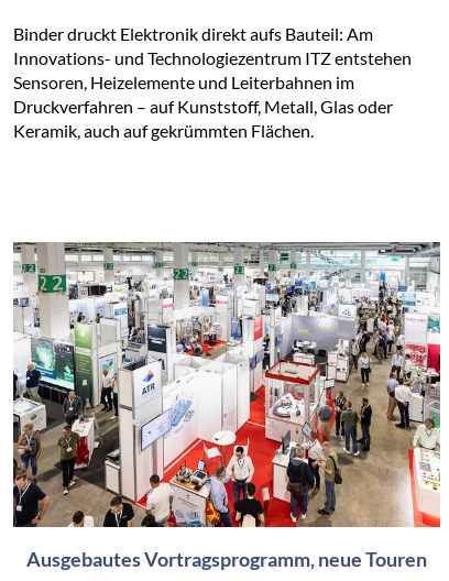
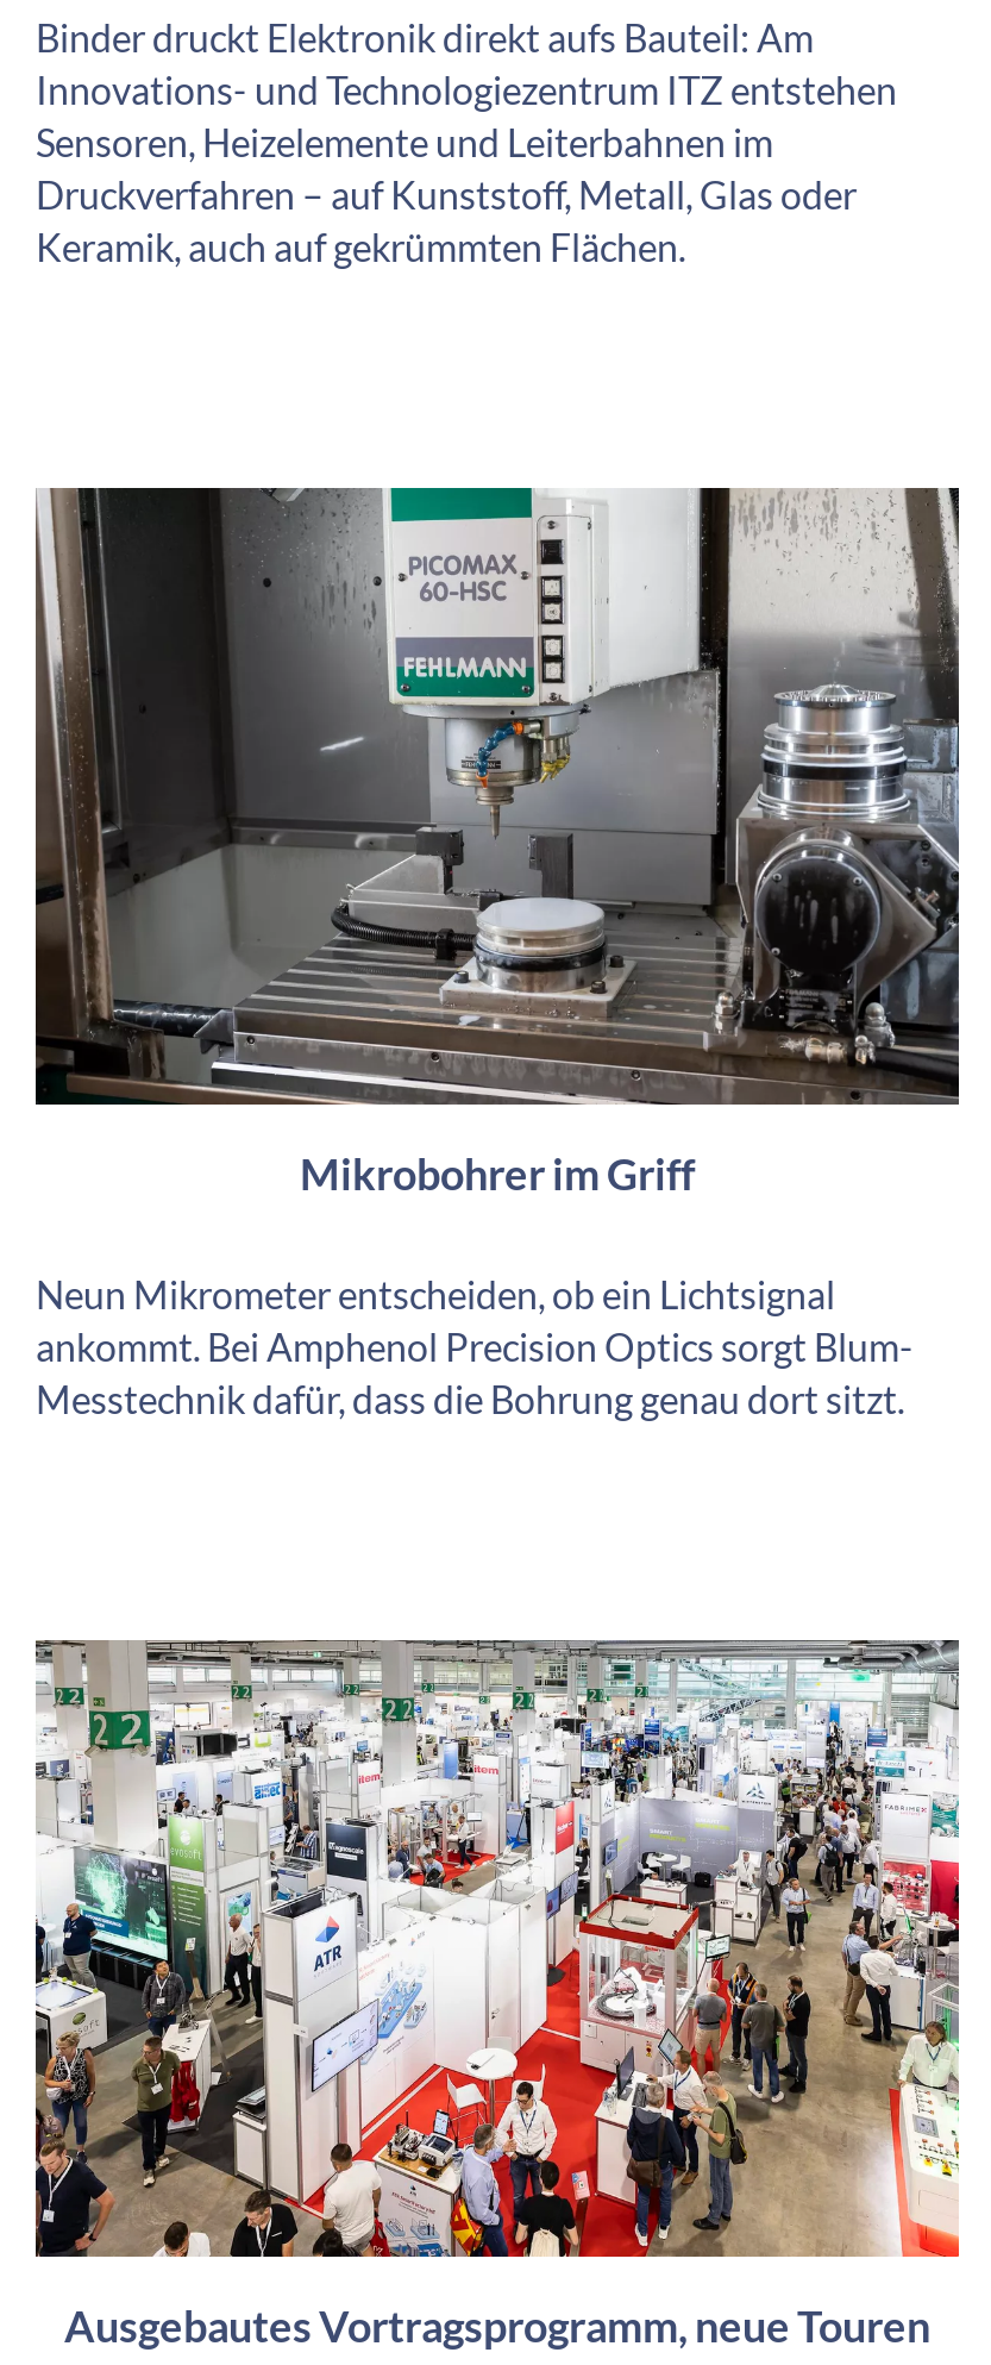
+ [image]
+ Mikrobohrer im Griff
+ Neun Mikrometer entscheiden, ob ein Lichtsignal
+ ankommt. Bei Amphenol Precision Optics sorgt Blum-
+ Messtechnik dafür, dass die Bohrung genau dort sitzt.
